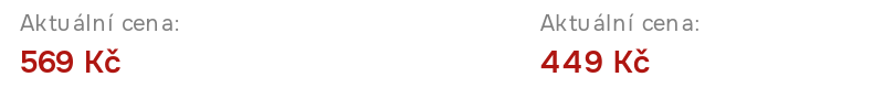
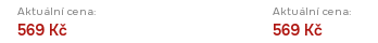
- 449 Kč
+ 569 Kč
